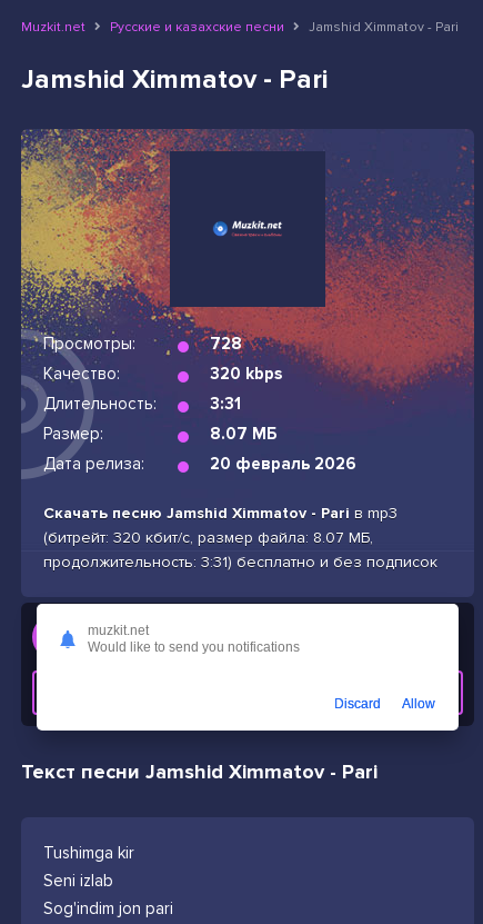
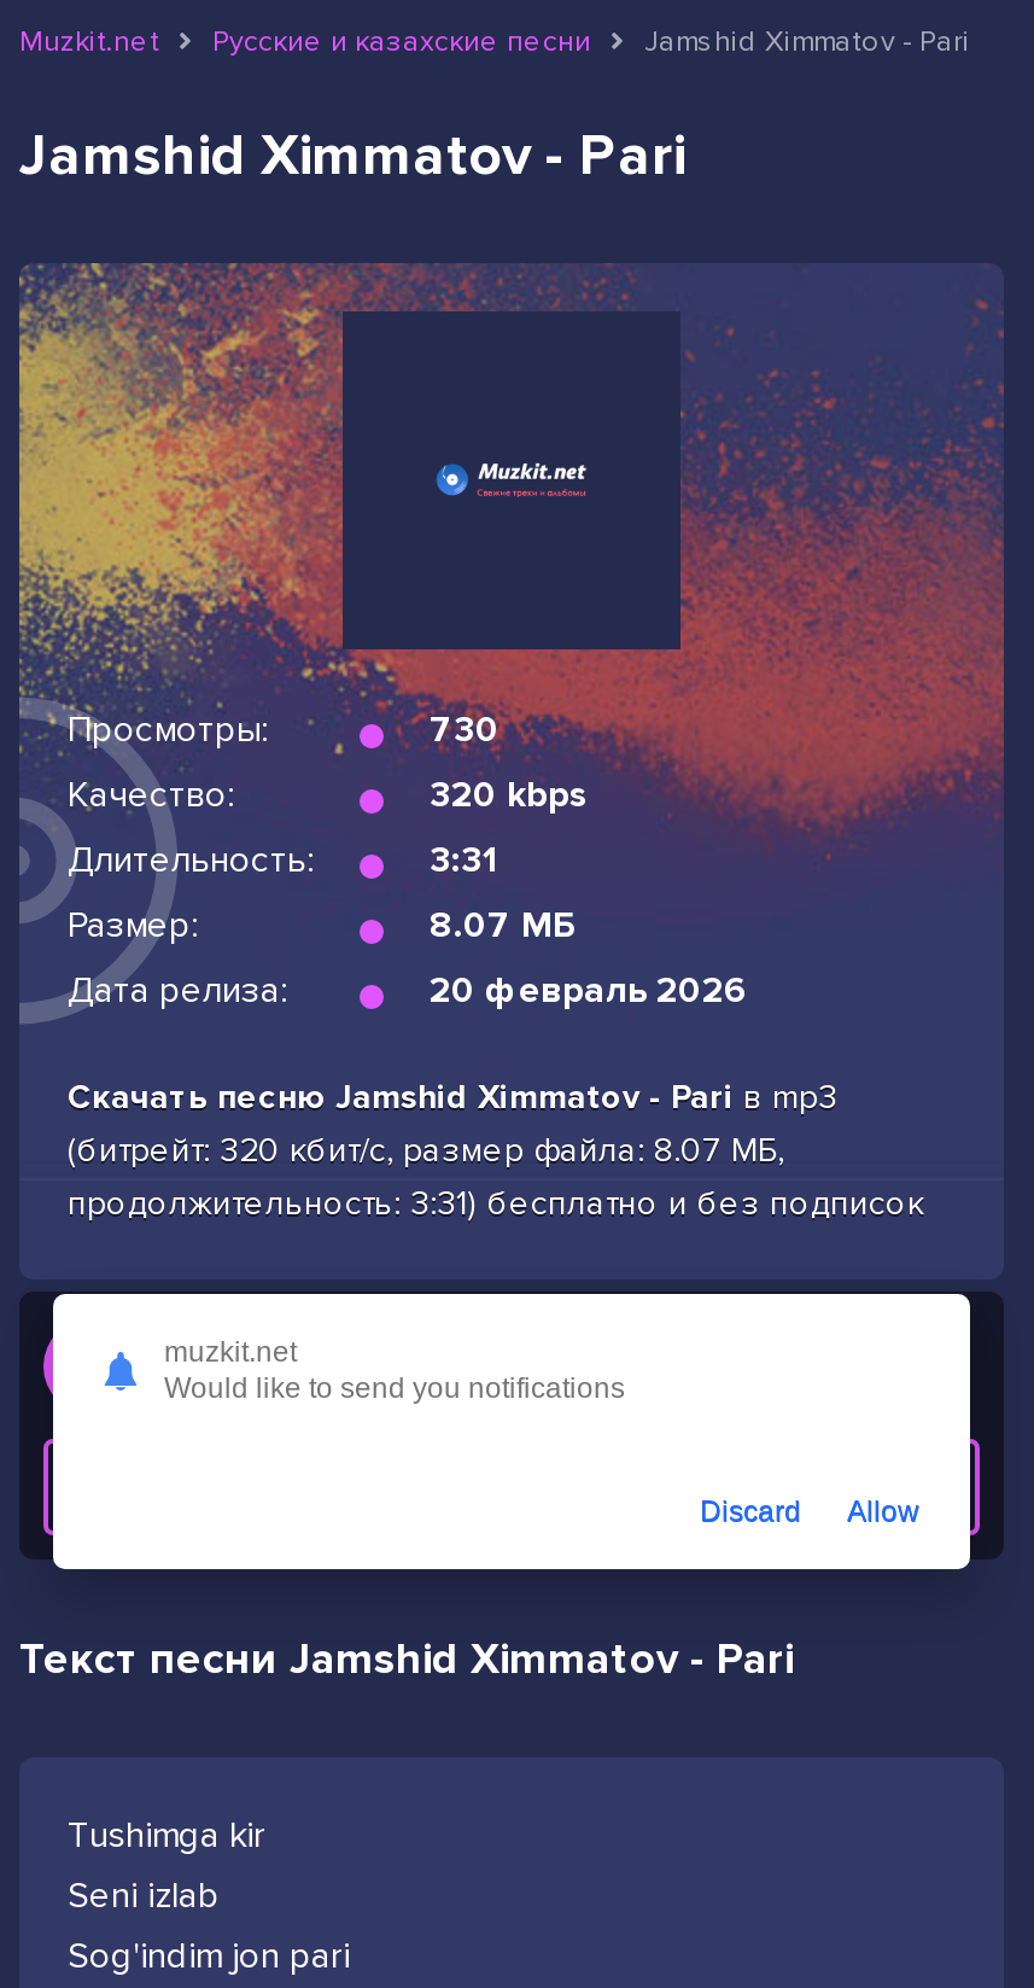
- 728
+ 730
